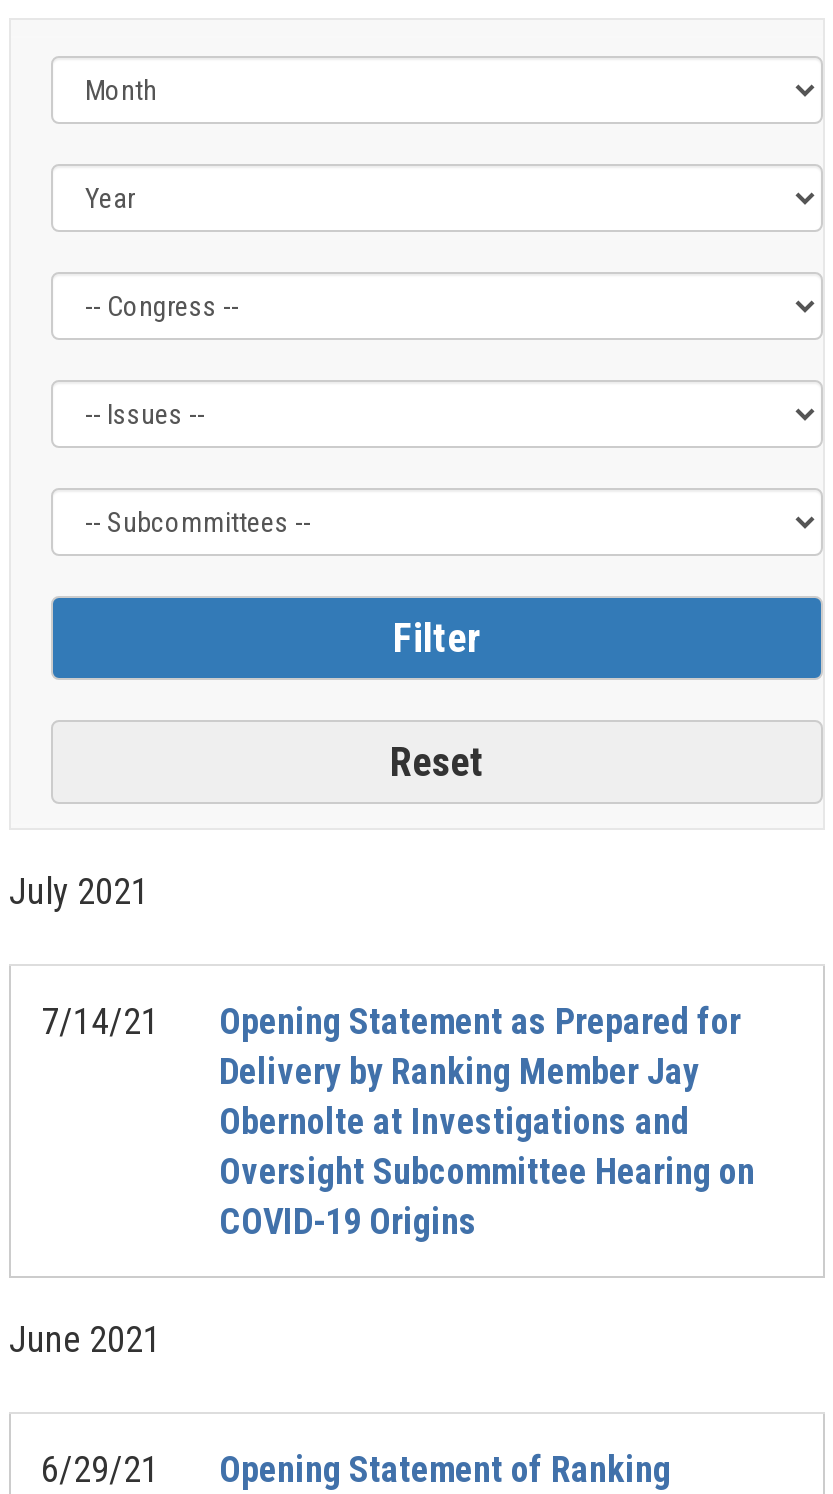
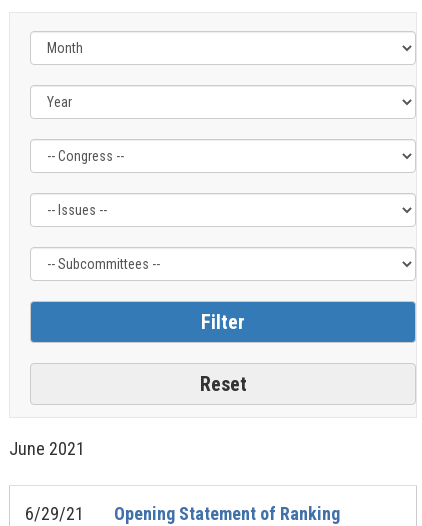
- July 2021
- 7/14/21
- Opening Statement as Prepared for
- Delivery by Ranking Member Jay
- Obernolte at Investigations and
- Oversight Subcommittee Hearing on
- COVID-19 Origins
